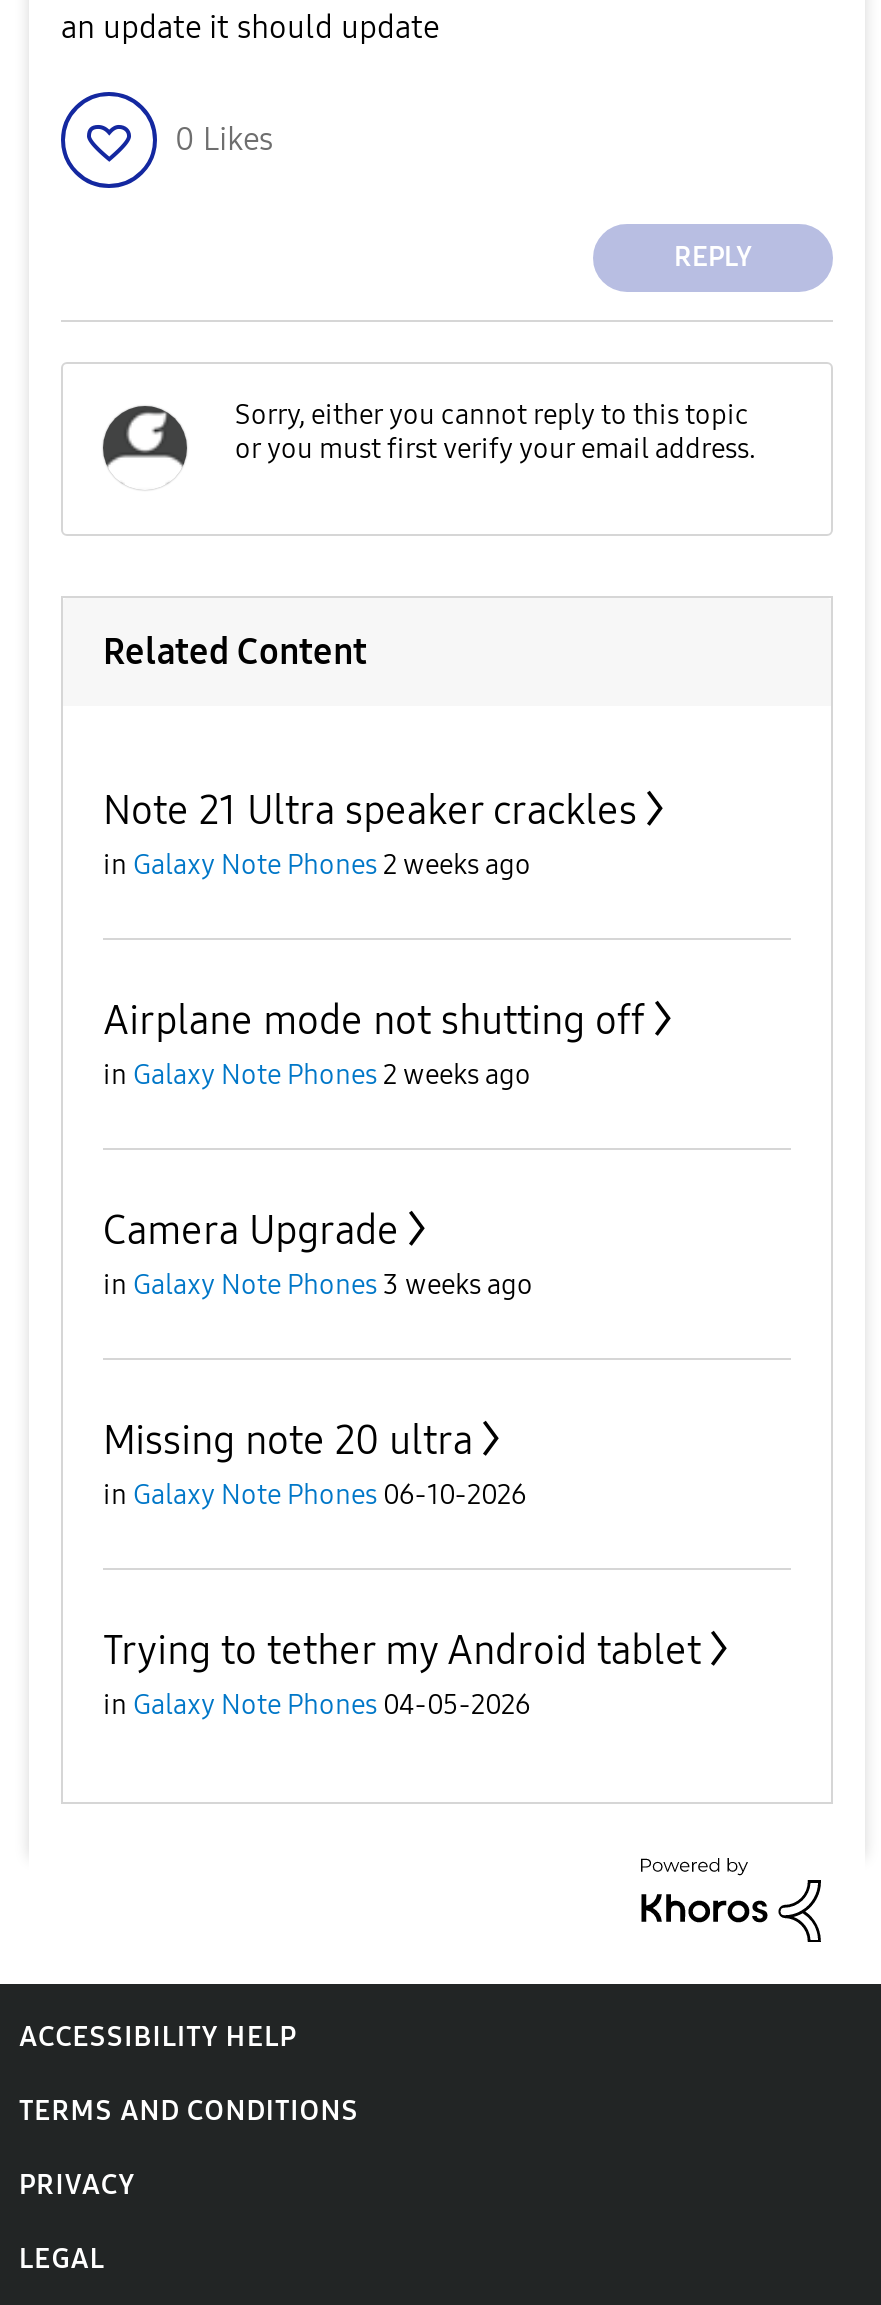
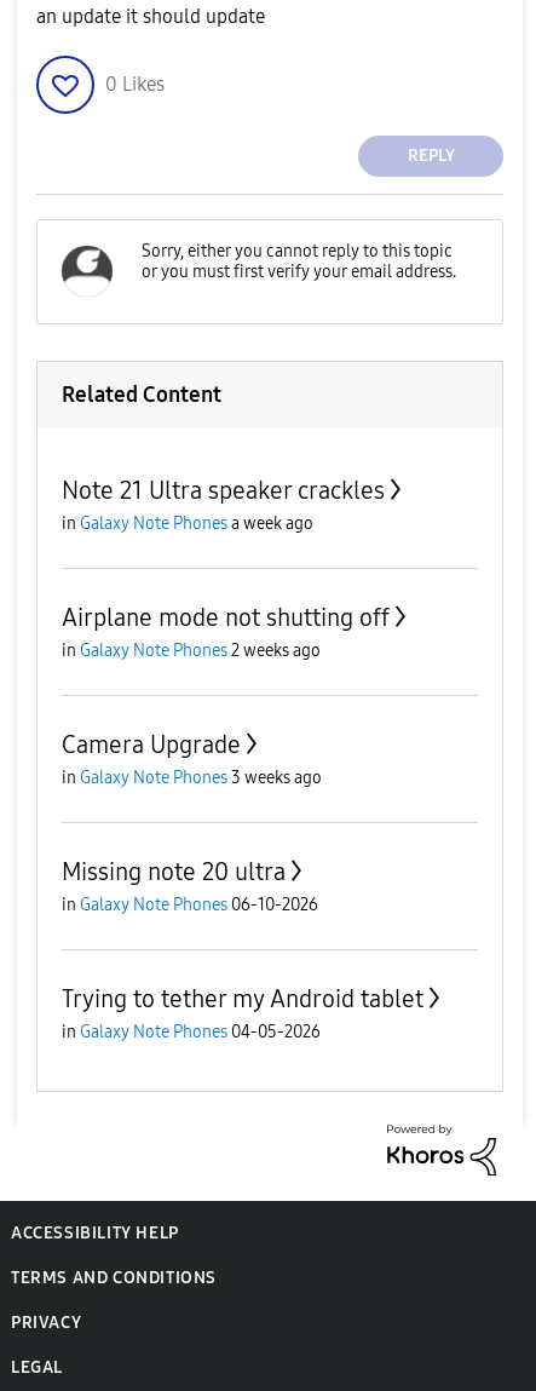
- in Galaxy Note Phones 2 weeks ago
+ in Galaxy Note Phones a week ago
